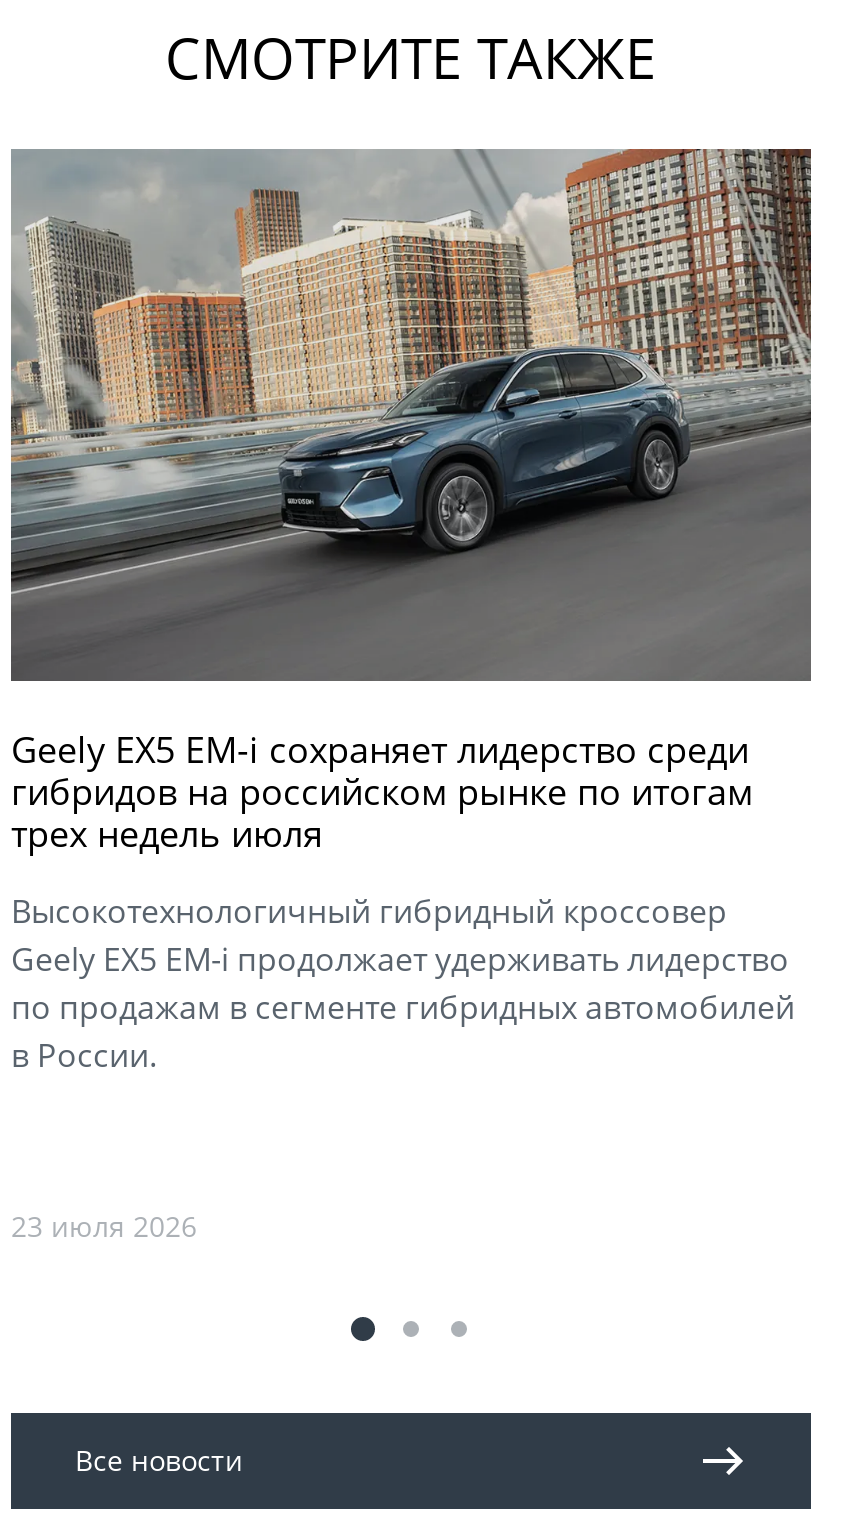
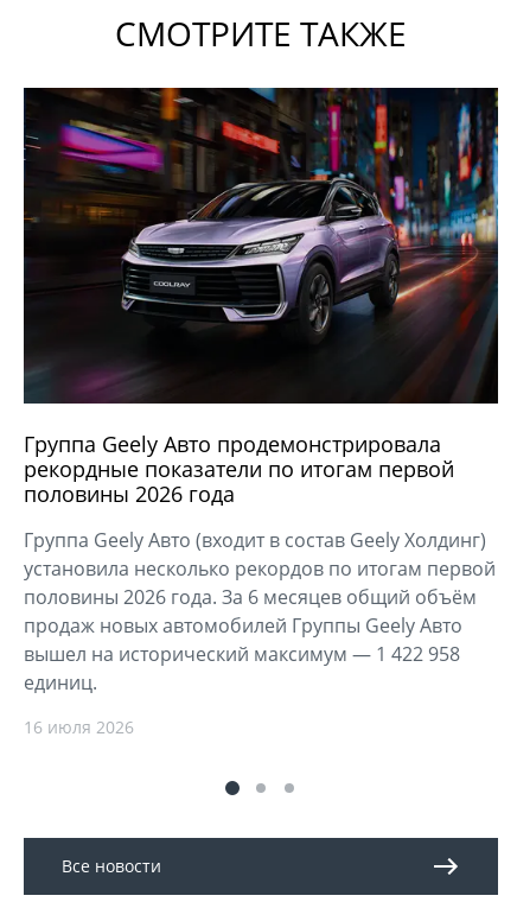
- [image]
- Geely EX5 EM-i сохраняет лидерство среди
- гибридов на российском рынке по итогам
- трех недель июля
+ [image]
+ Группа Geely Авто продемонстрировала
+ рекордные показатели по итогам первой
+ половины 2026 года

- Высокотехнологичный гибридный кроссовер
- Geely EX5 EM-i продолжает удерживать лидерство
- по продажам в сегменте гибридных автомобилей
- в России.
+ Группа Geely Авто (входит в состав Geely Холдинг)
+ установила несколько рекордов по итогам первой
+ половины 2026 года. За 6 месяцев общий объём
+ продаж новых автомобилей Группы Geely Авто
+ вышел на исторический максимум — 1 422 958
+ единиц.

- 23 июля 2026
+ 16 июля 2026
